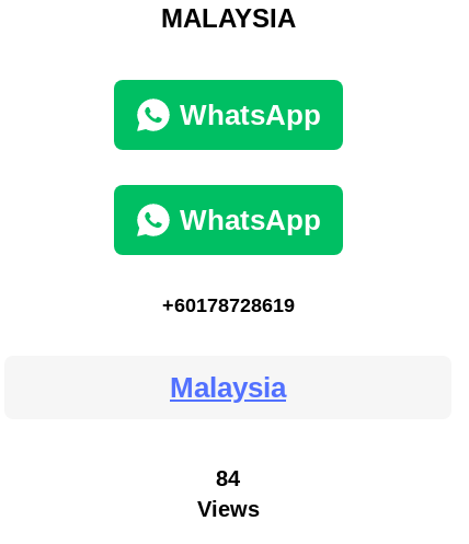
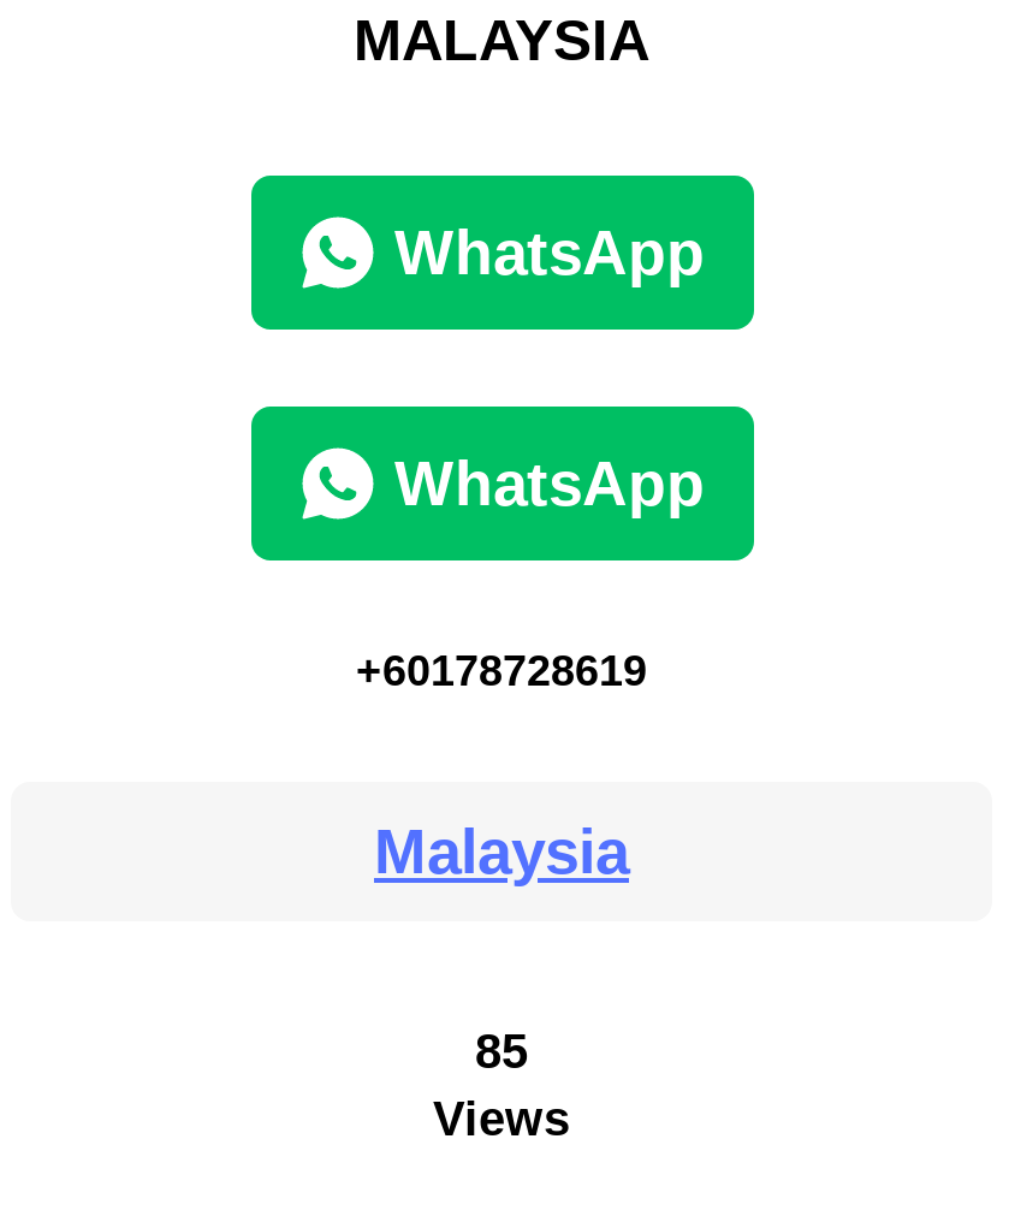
- 84
+ 85
